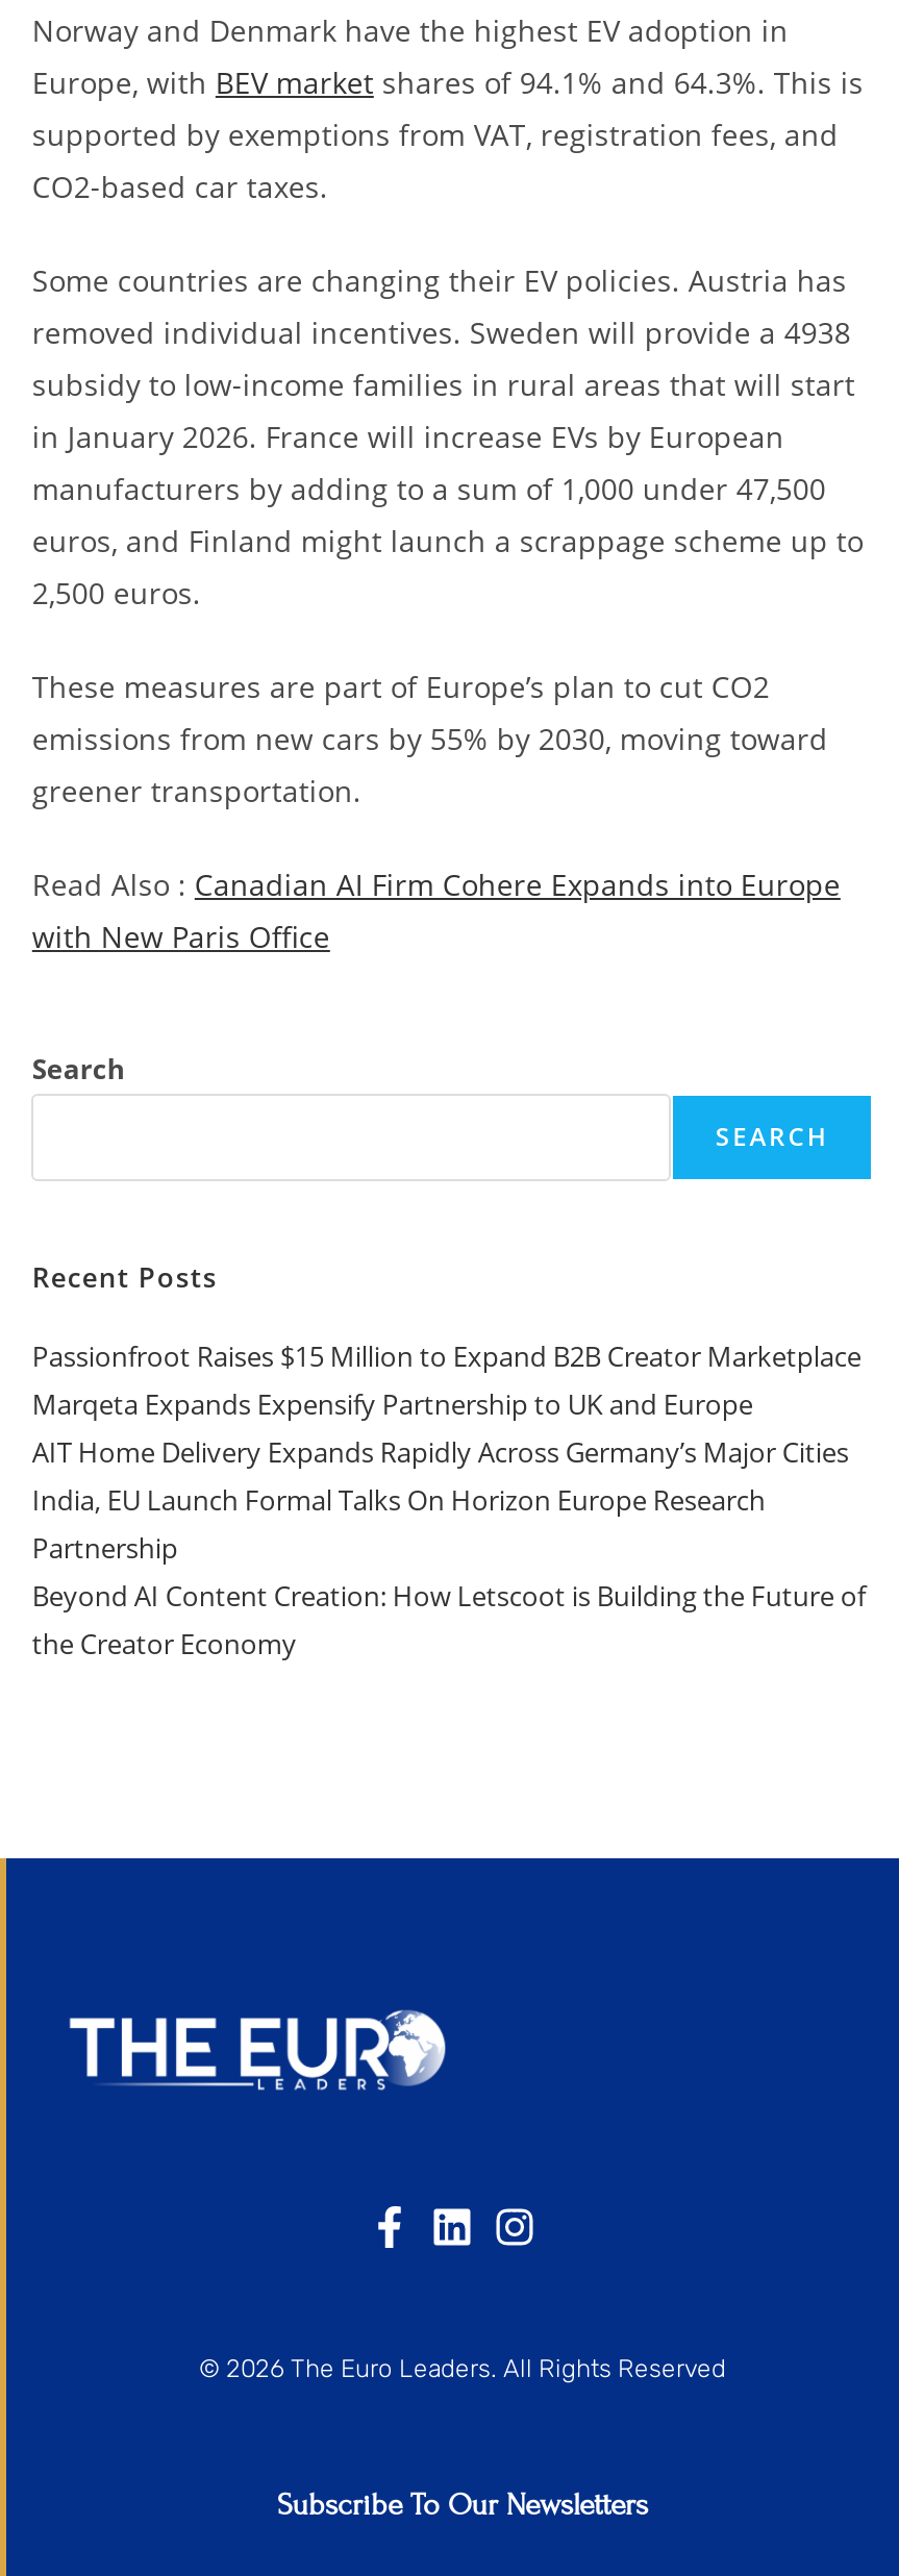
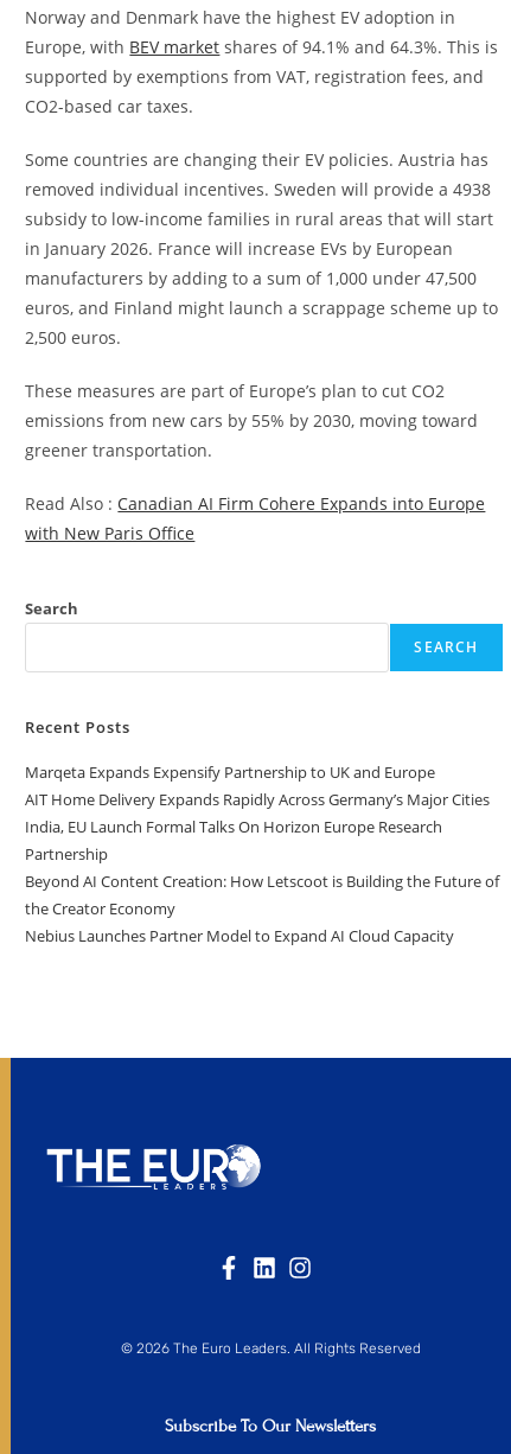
- Passionfroot Raises $15 Million to Expand B2B Creator Marketplace

moved up: Marqeta Expands Expensify Partnership to UK and Europe | AIT Home Delivery Expands Rapidly Across Germany’s Major Cities | India, EU Launch Formal Talks On Horizon Europe Research | Partnership | Beyond AI Content Creation: How Letscoot is Building the Future of | the Creator Economy

+ Nebius Launches Partner Model to Expand AI Cloud Capacity
